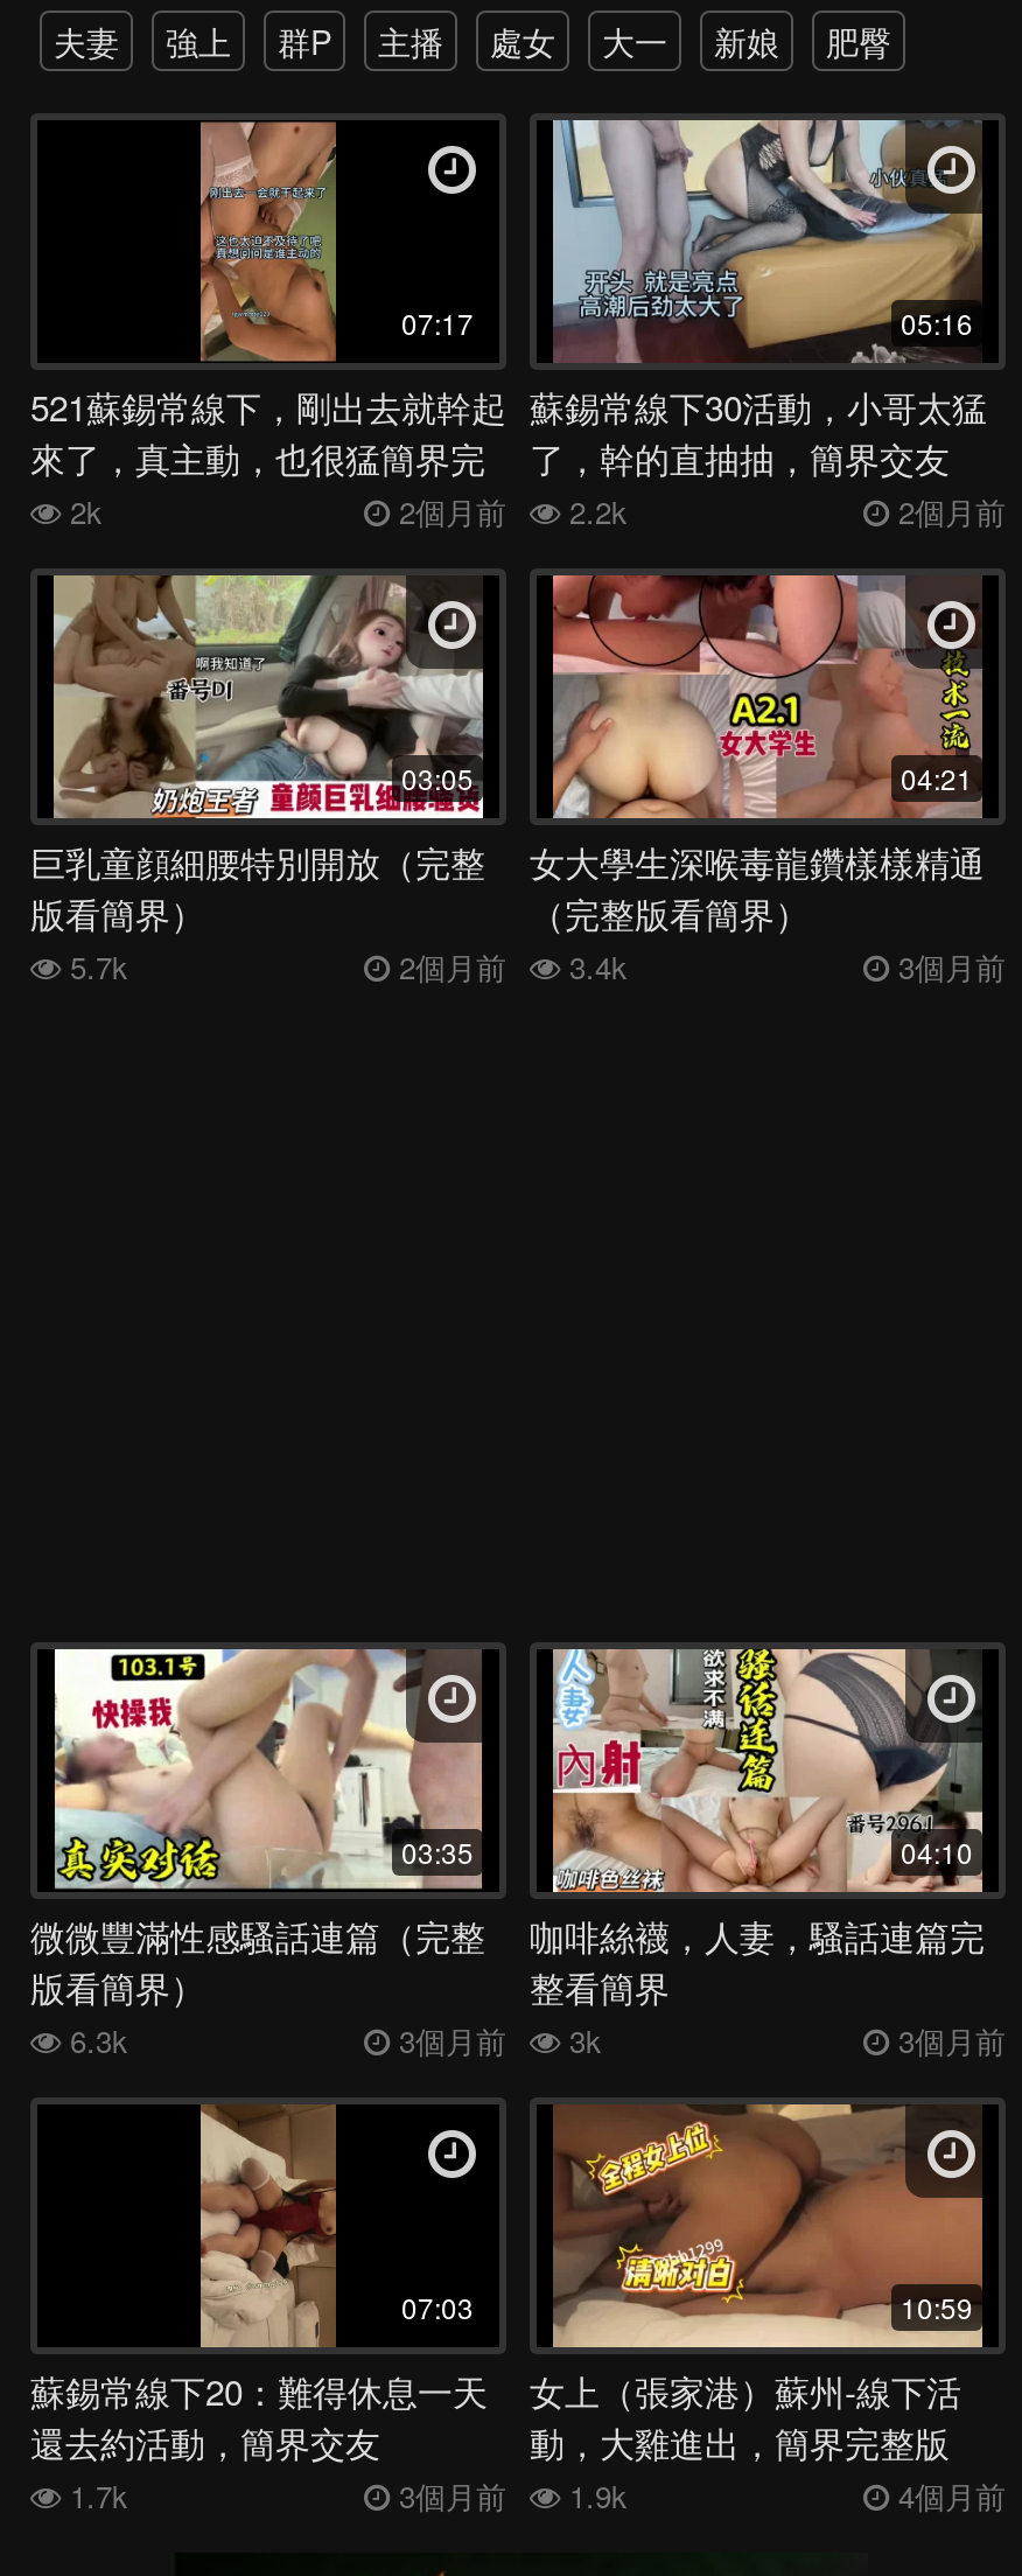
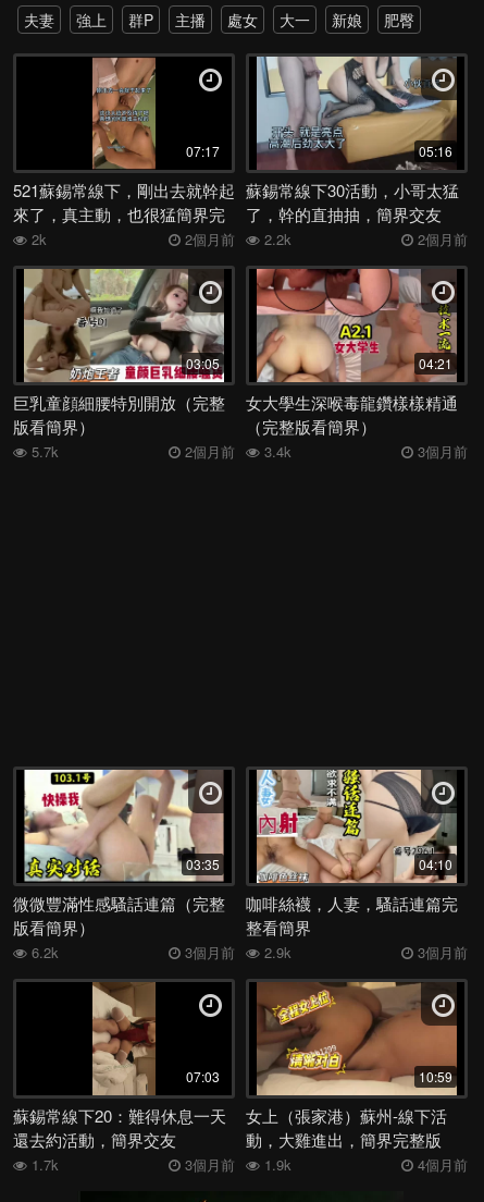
- 6.3k
+ 6.2k

- 3個月前 3k
+ 3個月前 2.9k
